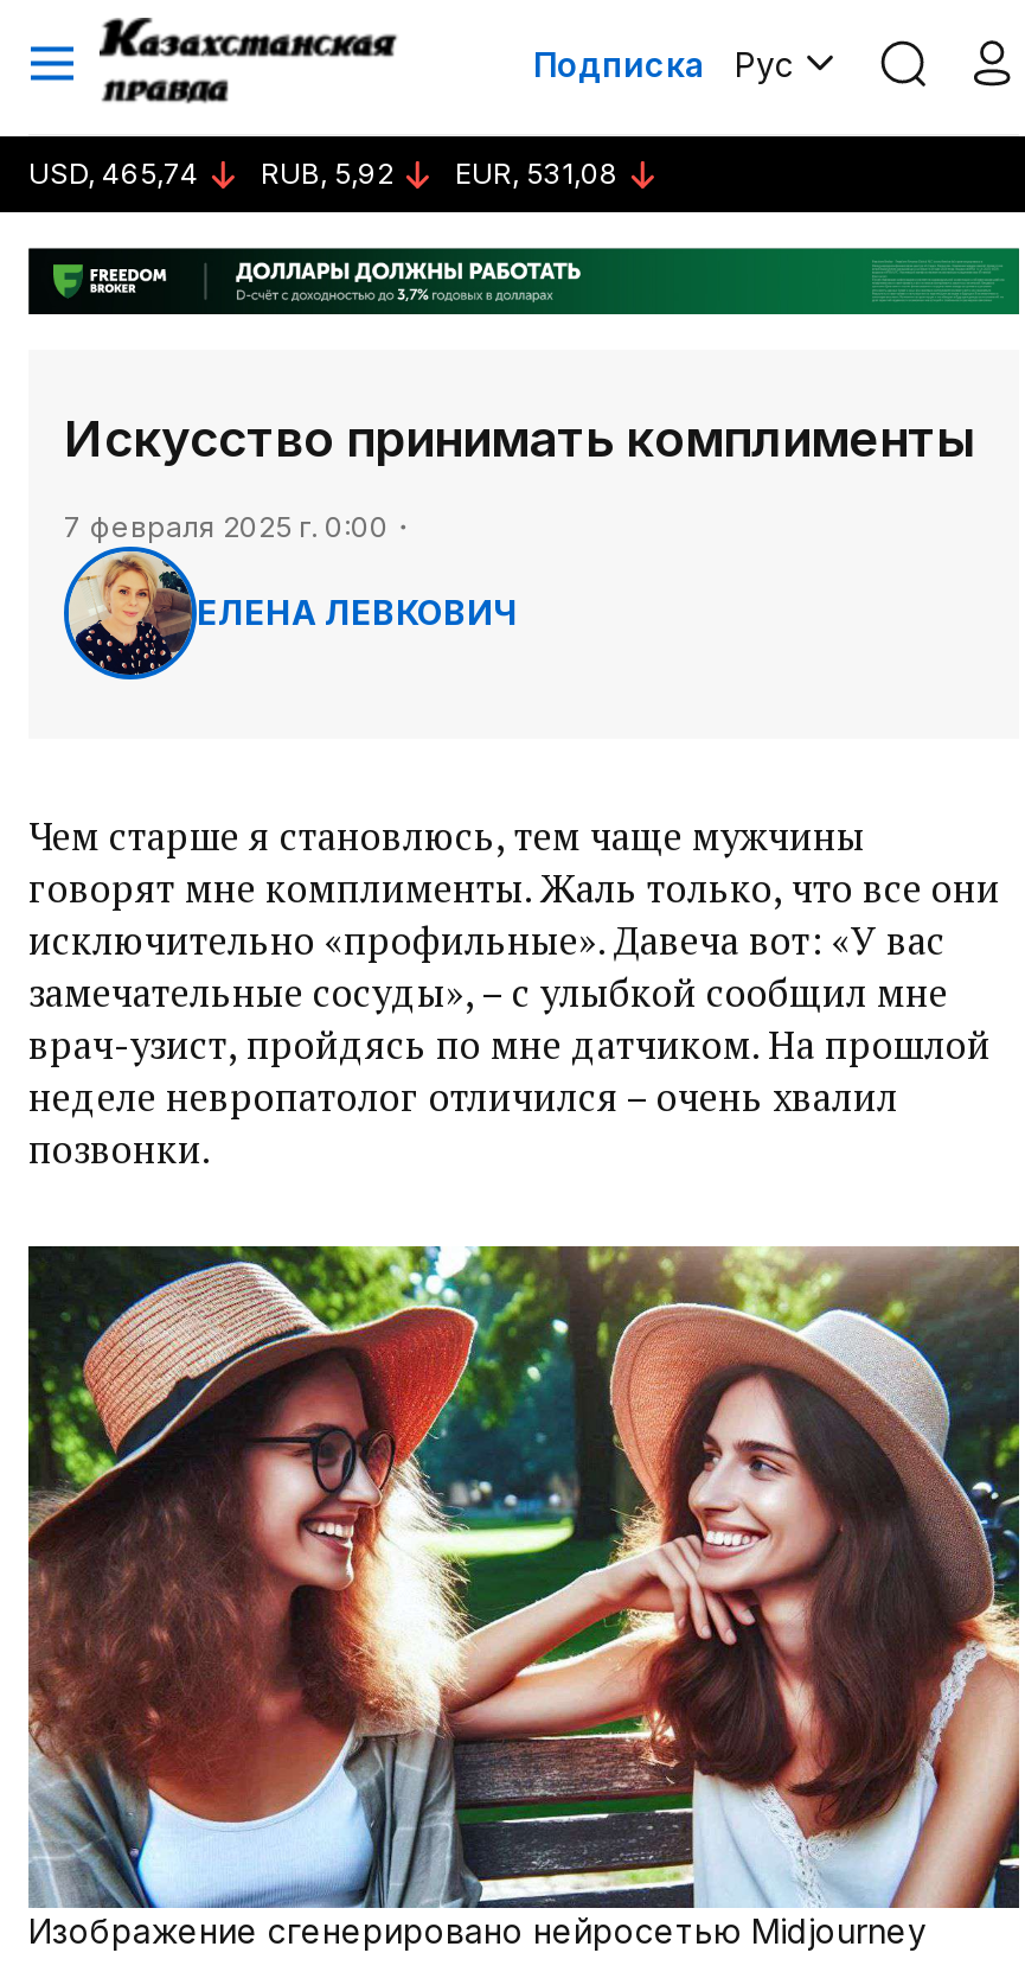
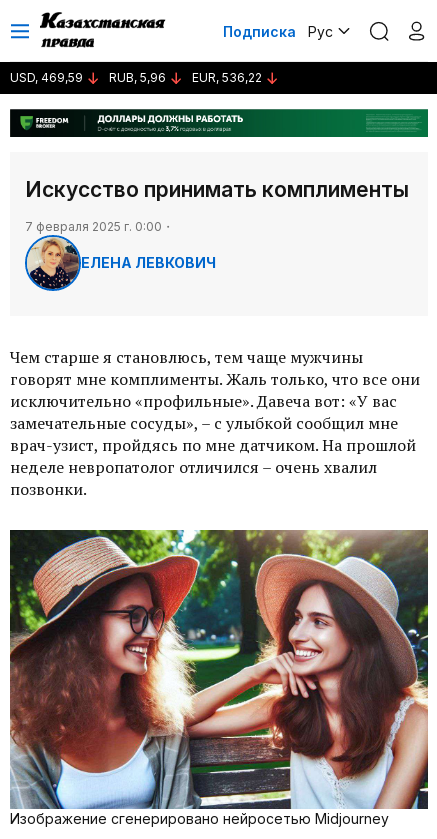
- USD, 465,74
+ USD, 469,59

- RUB, 5,92
+ RUB, 5,96

- EUR, 531,08
+ EUR, 536,22
